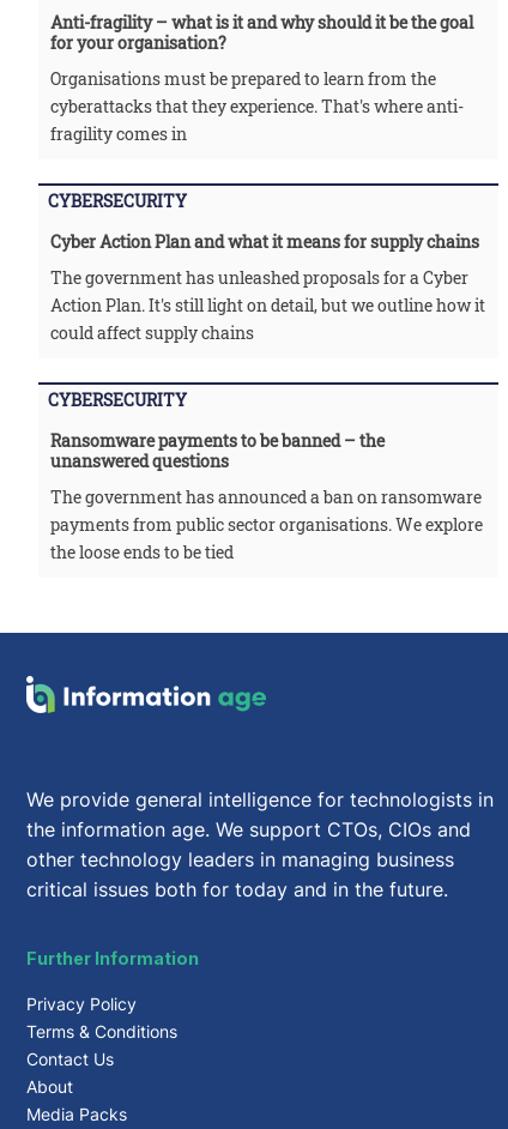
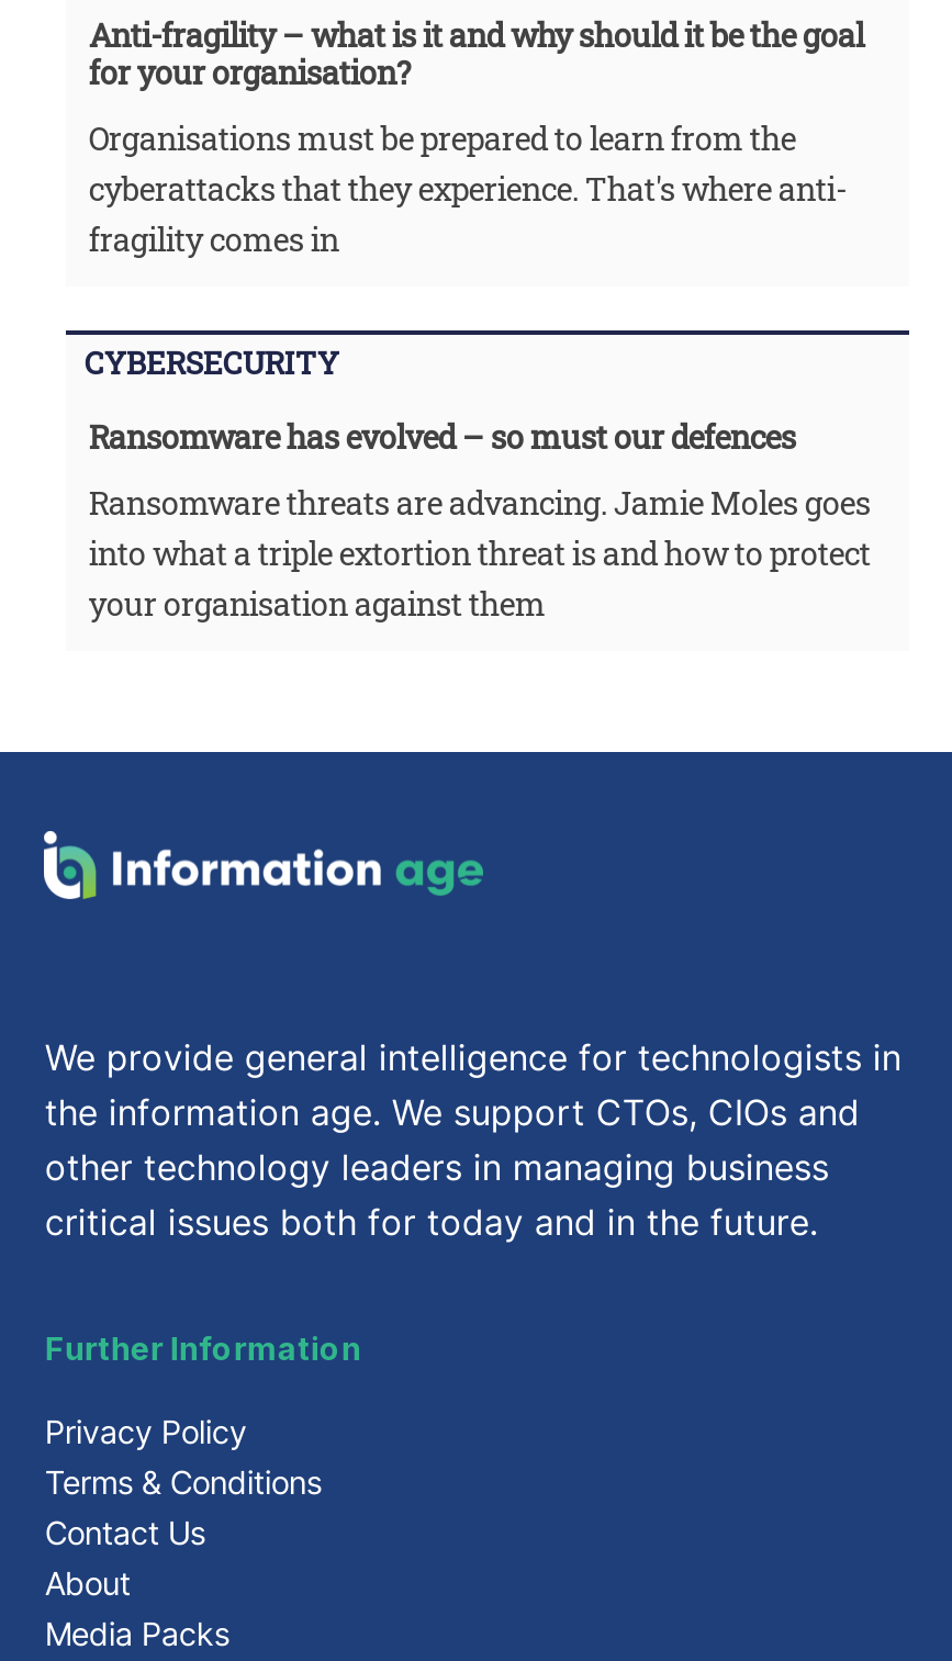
- Cyber Action Plan and what it means for supply chains
- The government has unleashed proposals for a Cyber
- Action Plan. It's still light on detail, but we outline how it
- could affect supply chains
- CYBERSECURITY
- Ransomware payments to be banned – the
- unanswered questions
- The government has announced a ban on ransomware
- payments from public sector organisations. We explore
- the loose ends to be tied
+ Ransomware has evolved – so must our defences
+ Ransomware threats are advancing. Jamie Moles goes
+ into what a triple extortion threat is and how to protect
+ your organisation against them
